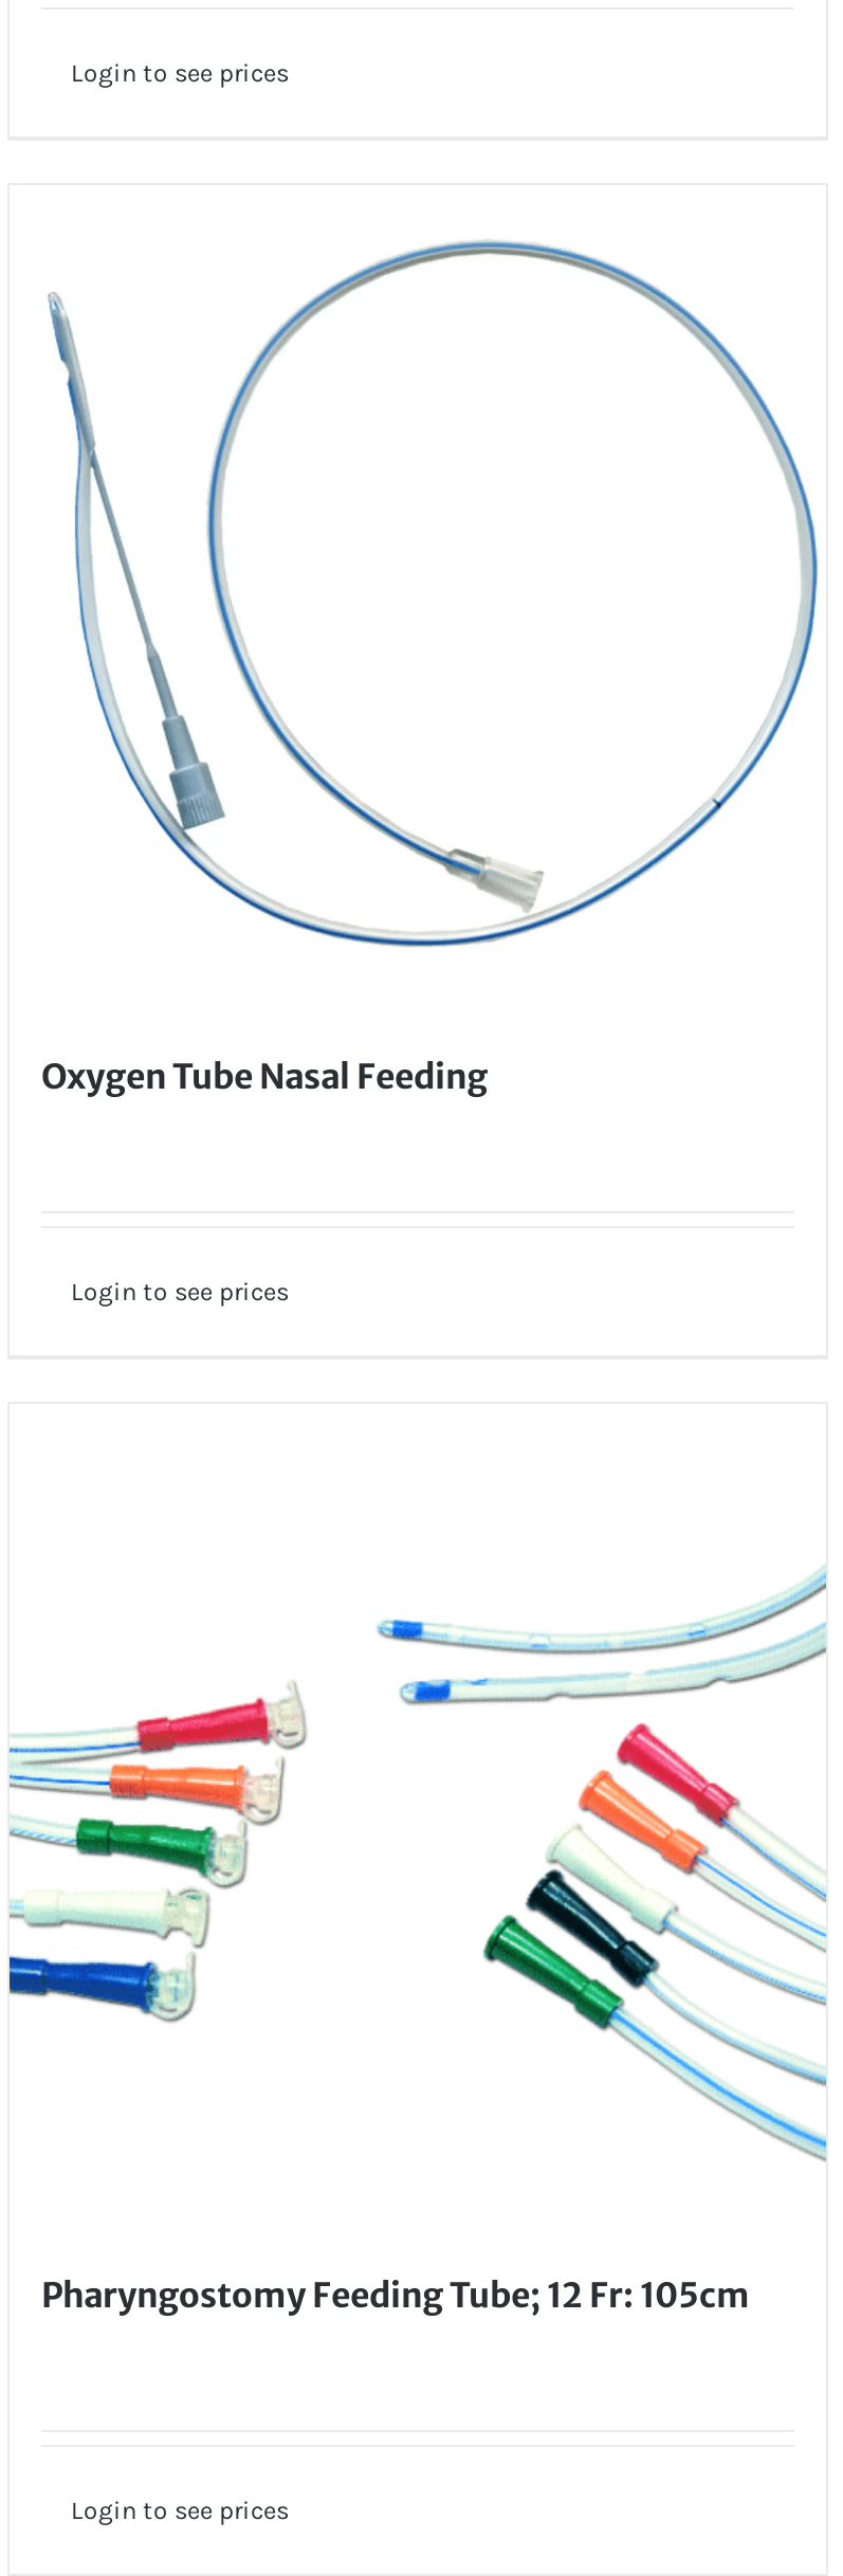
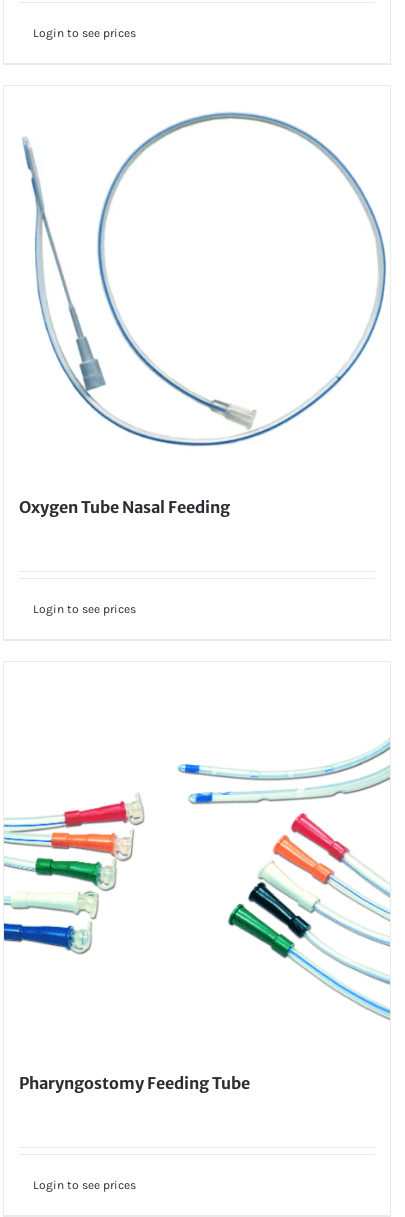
- Pharyngostomy Feeding Tube; 12 Fr: 105cm
+ Pharyngostomy Feeding Tube
